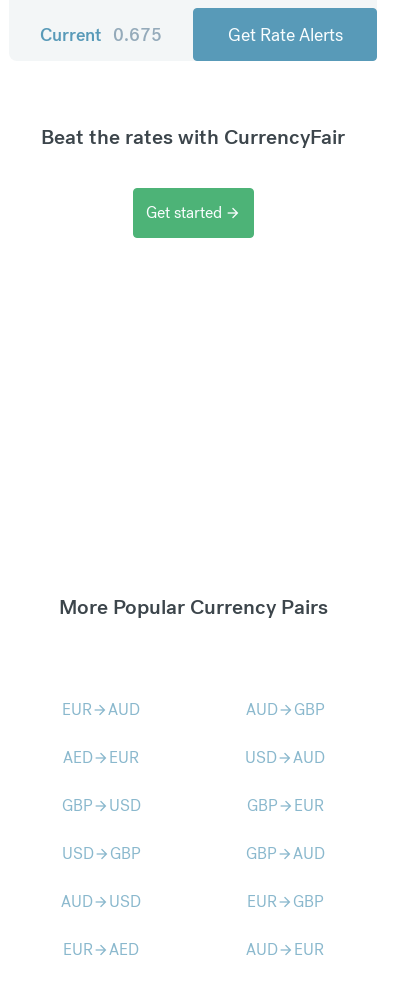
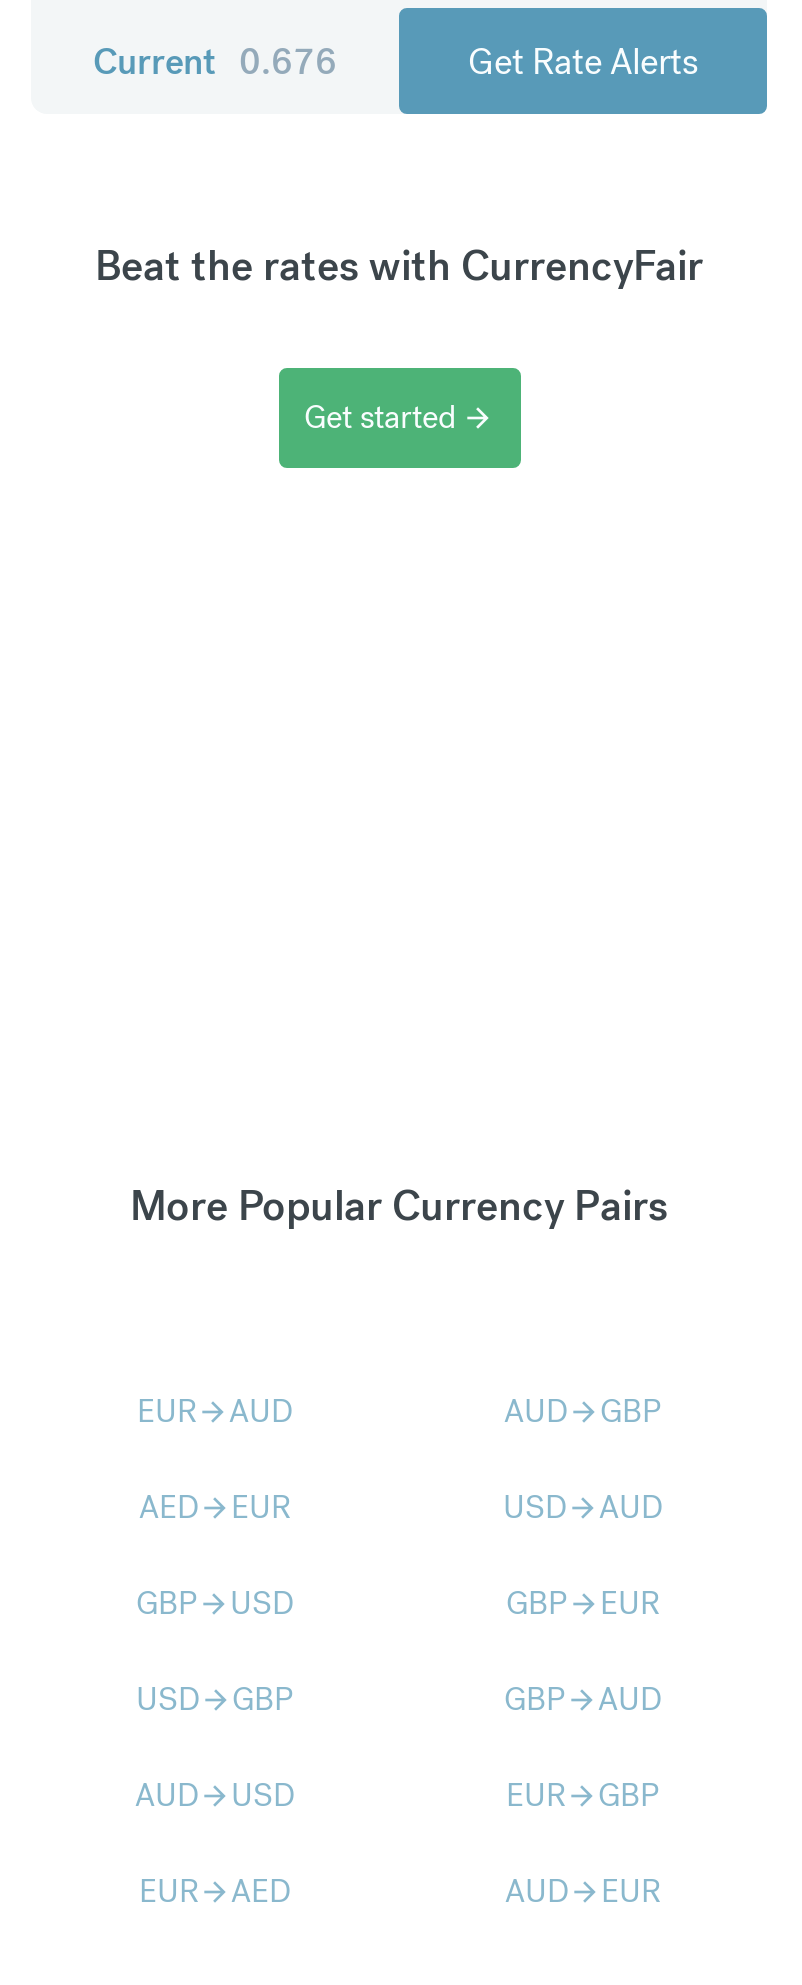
- Current 0.675
+ Current 0.676
